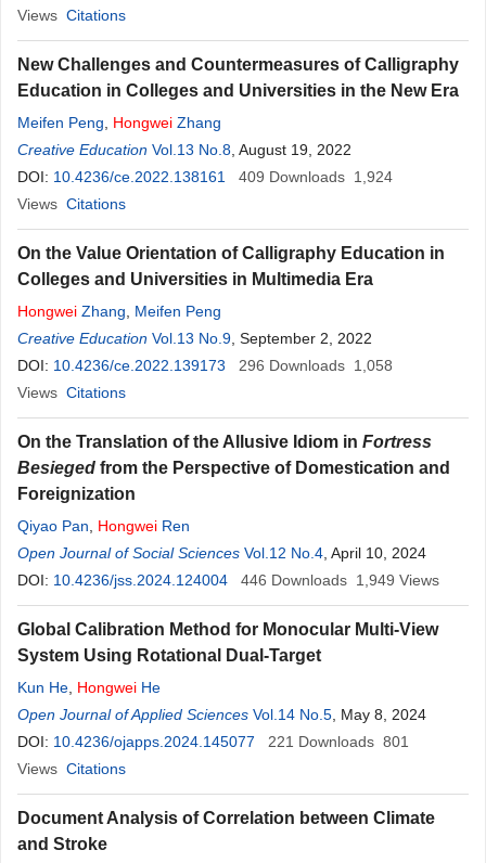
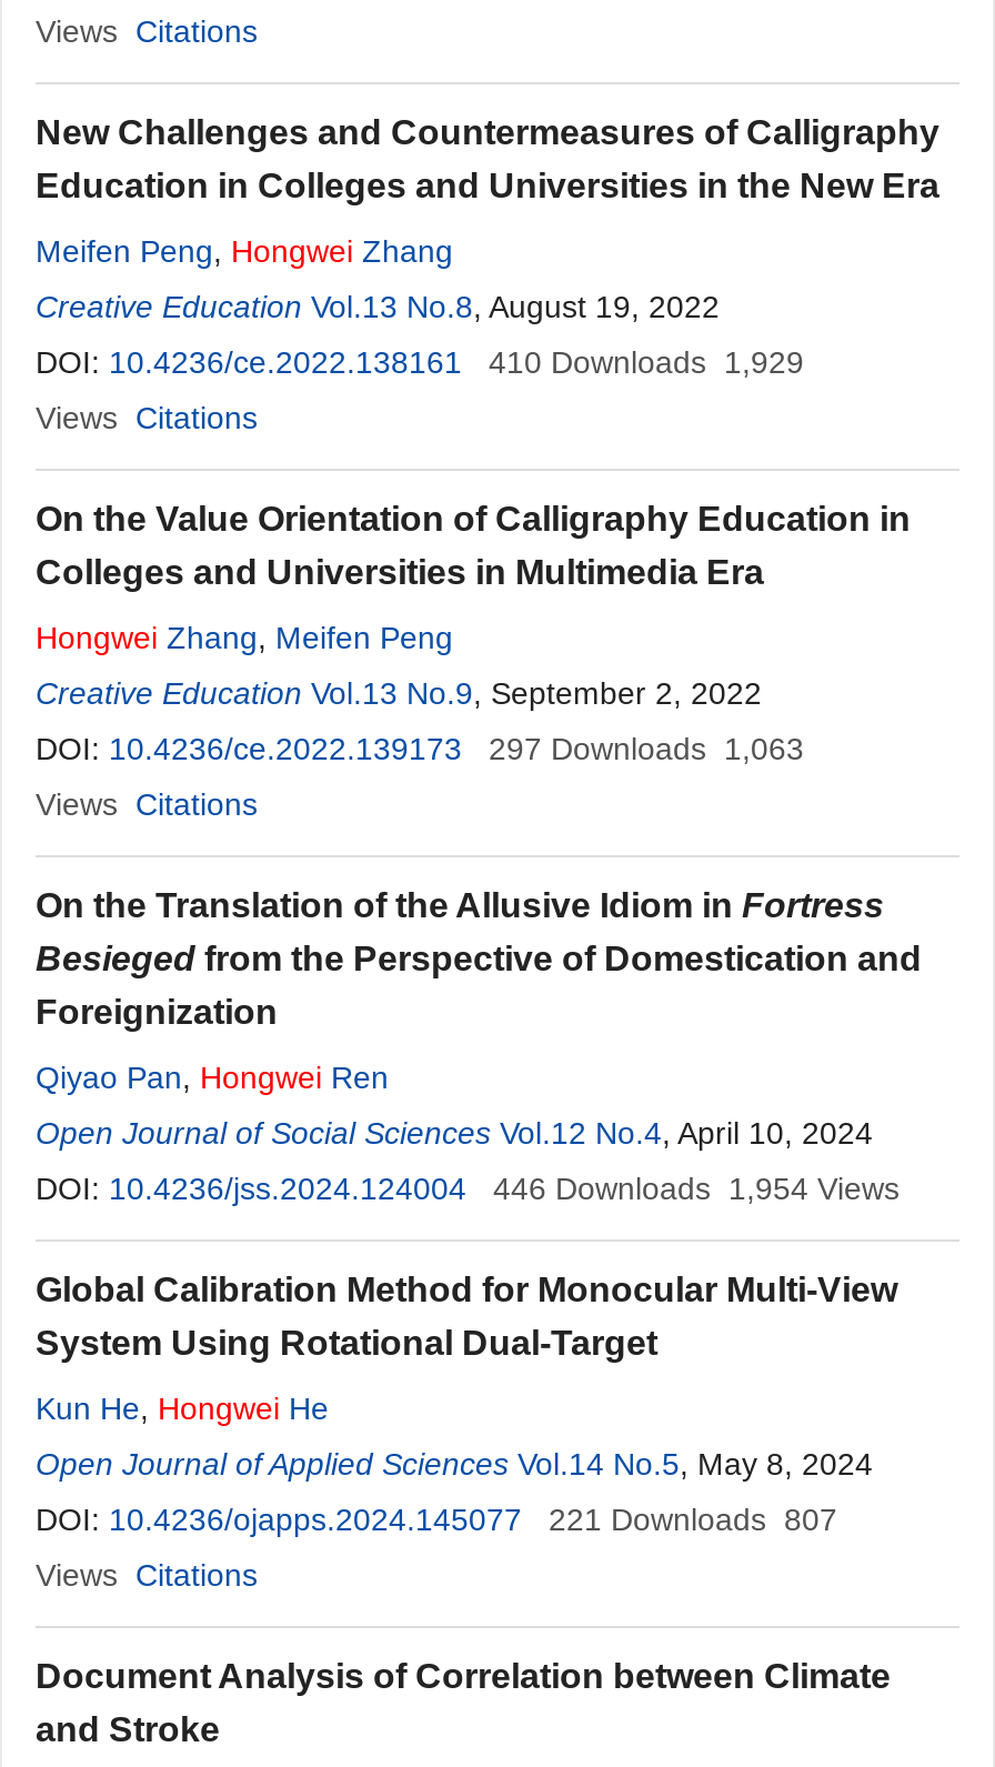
- DOI: 10.4236/ce.2022.138161 409 Downloads 1,924
+ DOI: 10.4236/ce.2022.138161 410 Downloads 1,929

- DOI: 10.4236/ce.2022.139173 296 Downloads 1,058
+ DOI: 10.4236/ce.2022.139173 297 Downloads 1,063

- 446 Downloads 1,949 Views
+ 446 Downloads 1,954 Views

- DOI: 10.4236/ojapps.2024.145077 221 Downloads 801
+ DOI: 10.4236/ojapps.2024.145077 221 Downloads 807
